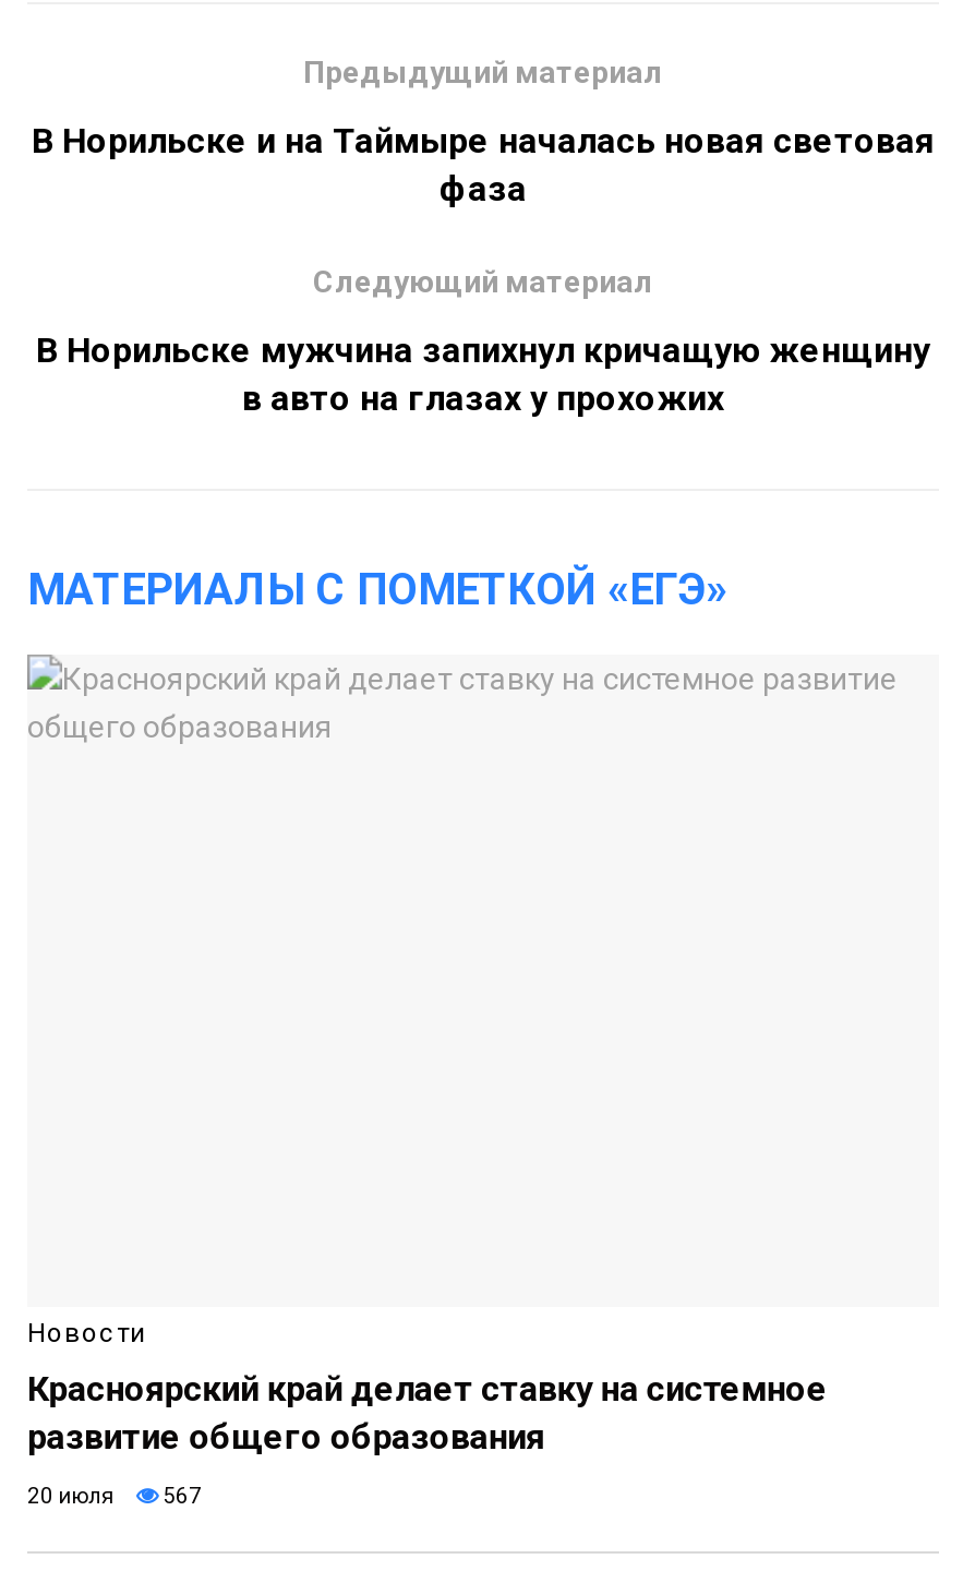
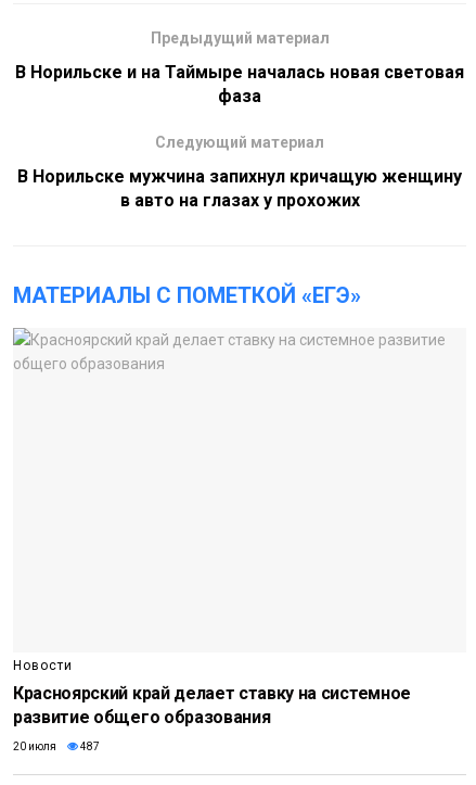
- 20 июля 567
+ 20 июля 487
